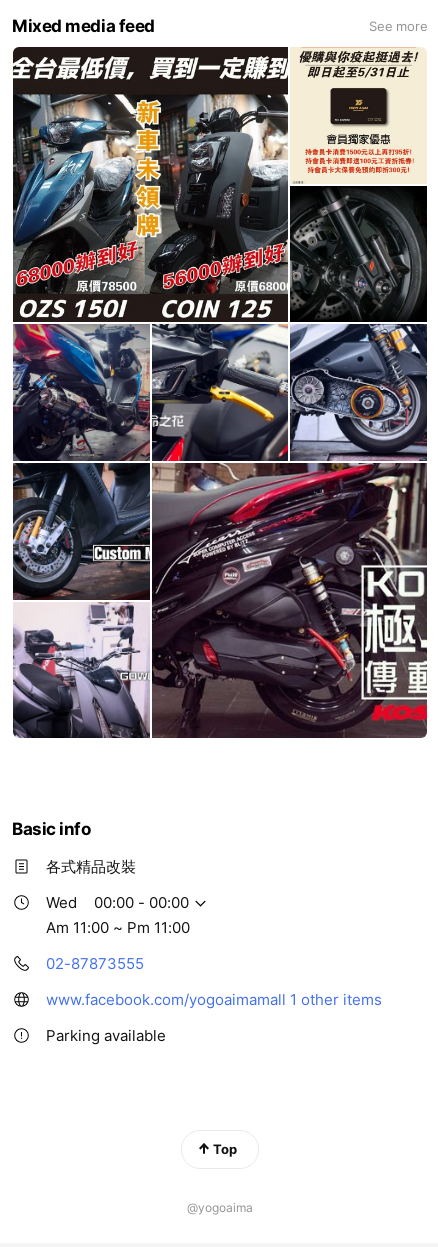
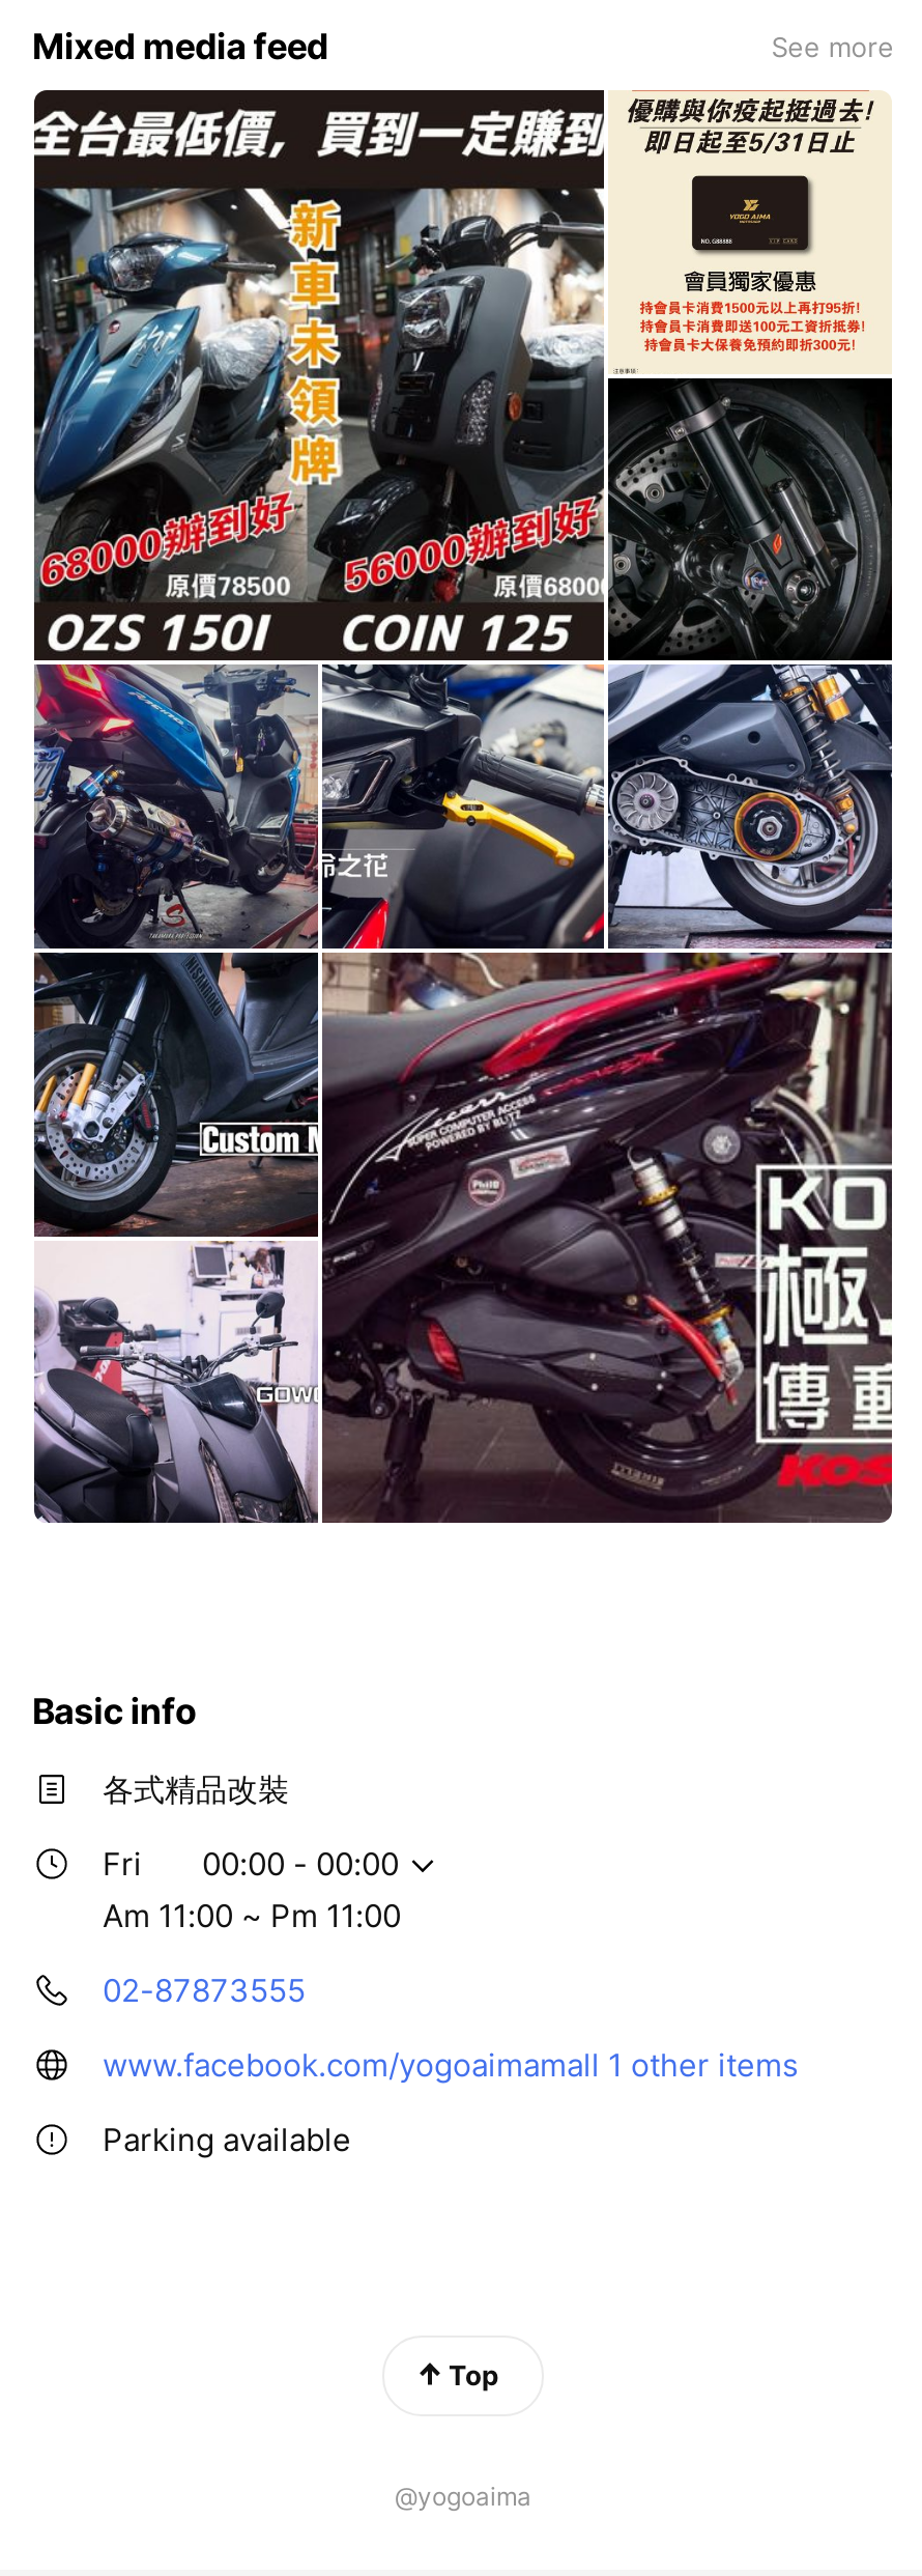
- Wed
+ Fri
